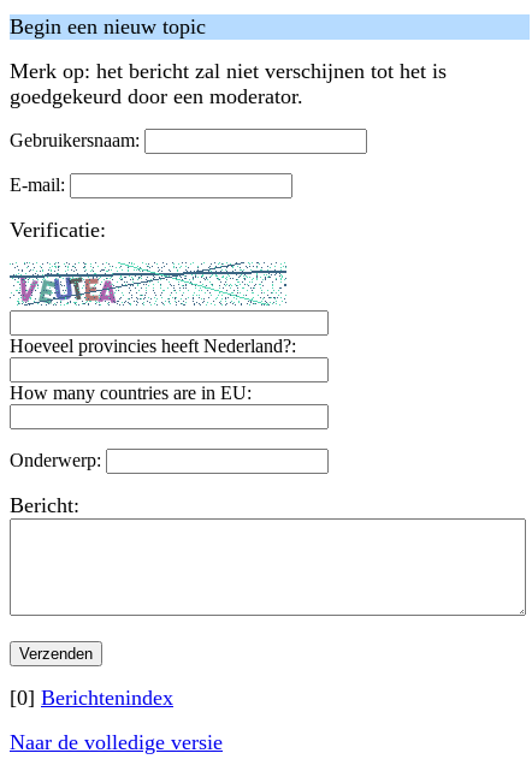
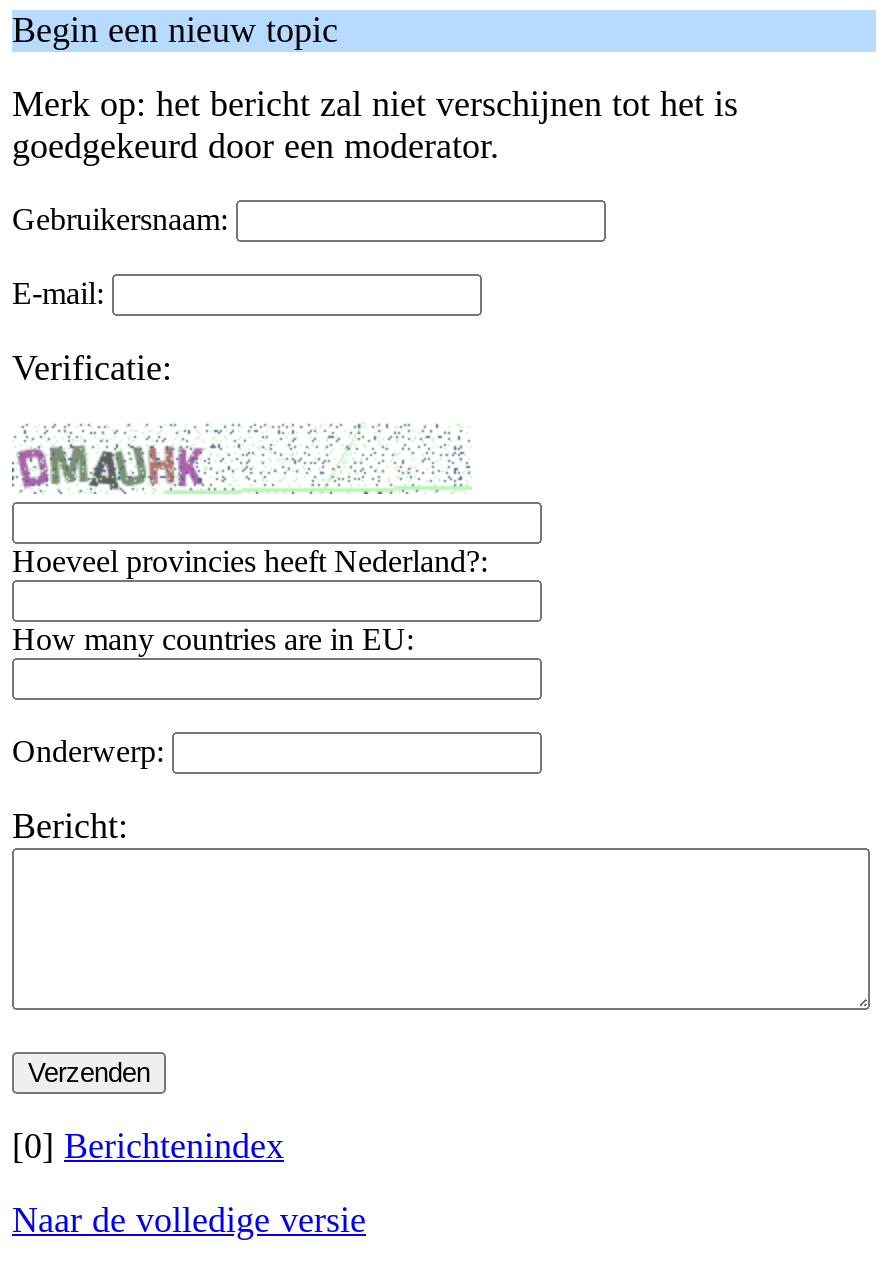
- [image]
+ [image]
